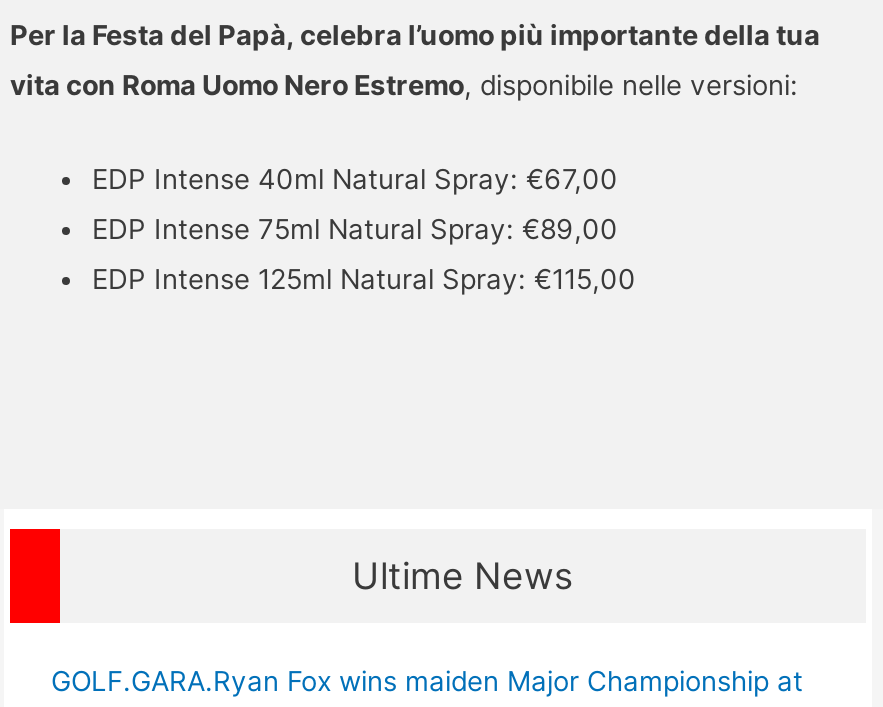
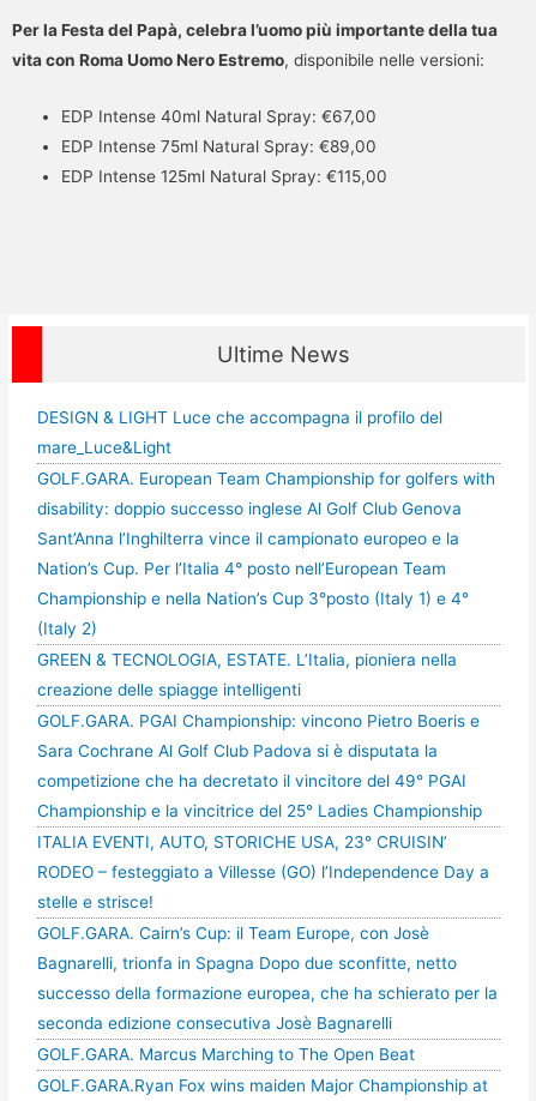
+ DESIGN & LIGHT Luce che accompagna il profilo del
+ mare_Luce&Light
+ GOLF.GARA. European Team Championship for golfers with
+ disability: doppio successo inglese Al Golf Club Genova
+ Sant’Anna l’Inghilterra vince il campionato europeo e la
+ Nation’s Cup. Per l’Italia 4° posto nell’European Team
+ Championship e nella Nation’s Cup 3°posto (Italy 1) e 4°
+ (Italy 2)
+ GREEN & TECNOLOGIA, ESTATE. L’Italia, pioniera nella
+ creazione delle spiagge intelligenti
+ GOLF.GARA. PGAI Championship: vincono Pietro Boeris e
+ Sara Cochrane Al Golf Club Padova si è disputata la
+ competizione che ha decretato il vincitore del 49° PGAI
+ Championship e la vincitrice del 25° Ladies Championship
+ ITALIA EVENTI, AUTO, STORICHE USA, 23° CRUISIN’
+ RODEO – festeggiato a Villesse (GO) l’Independence Day a
+ stelle e strisce!
+ GOLF.GARA. Cairn’s Cup: il Team Europe, con Josè
+ Bagnarelli, trionfa in Spagna Dopo due sconfitte, netto
+ successo della formazione europea, che ha schierato per la
+ seconda edizione consecutiva Josè Bagnarelli
+ GOLF.GARA. Marcus Marching to The Open Beat
